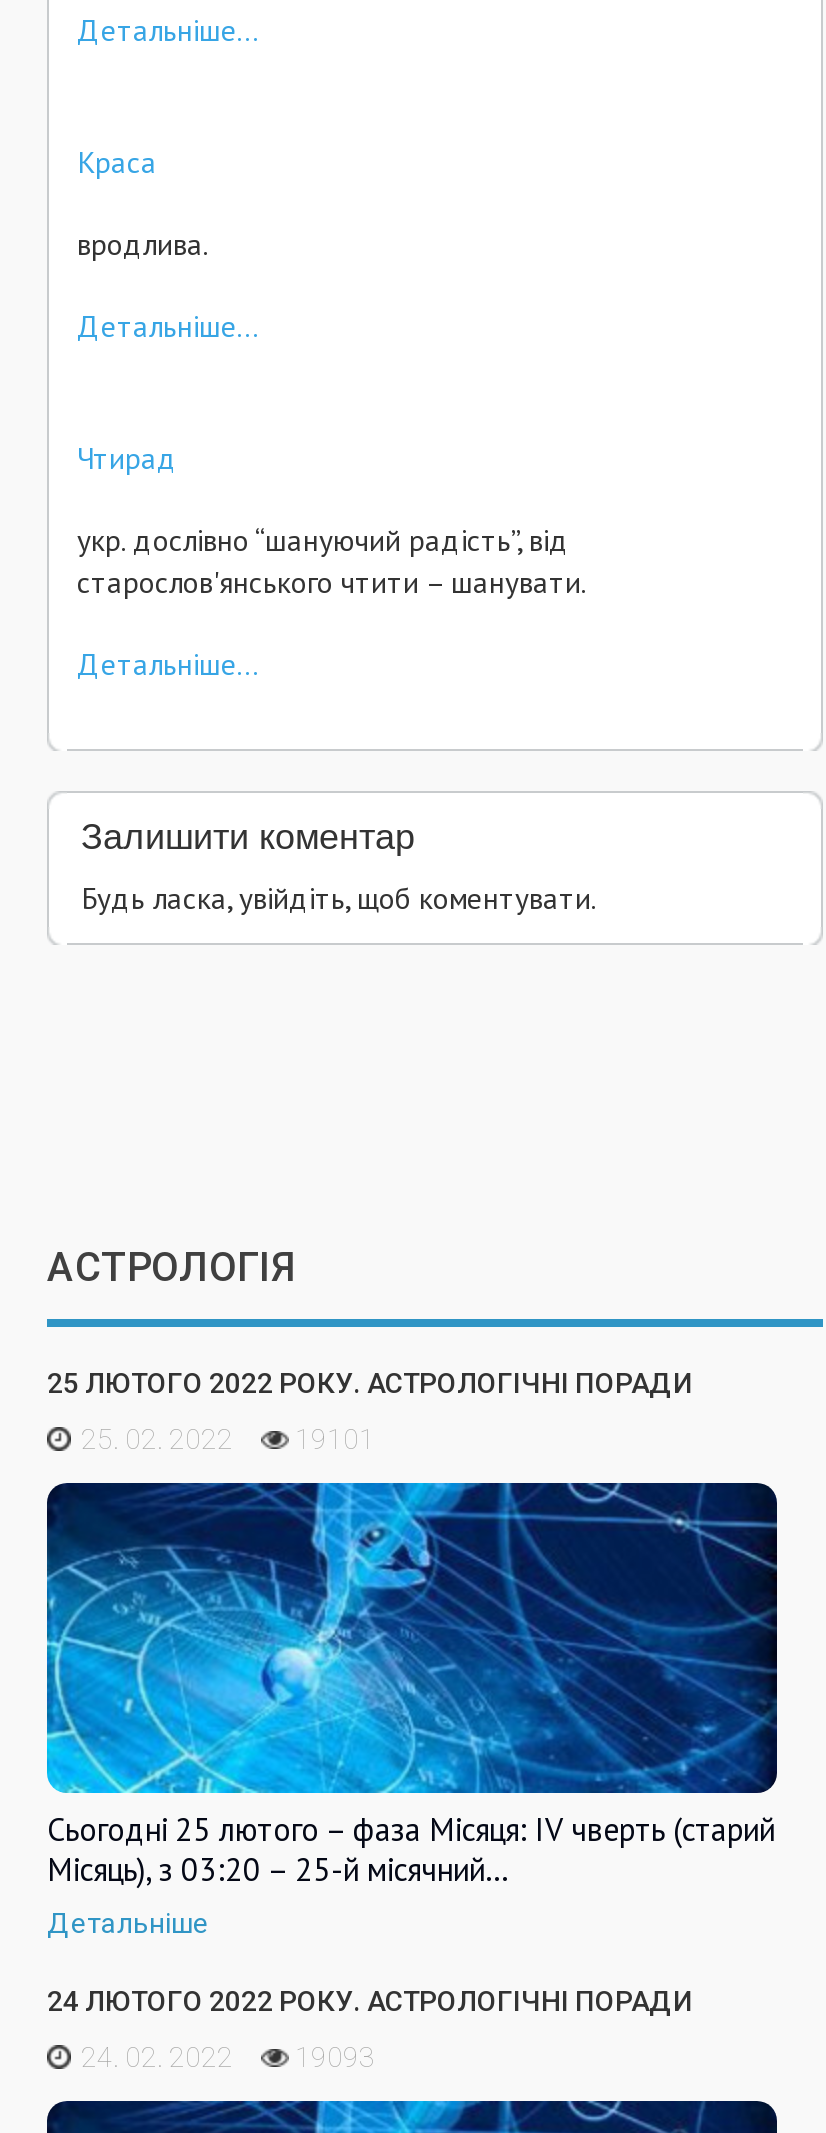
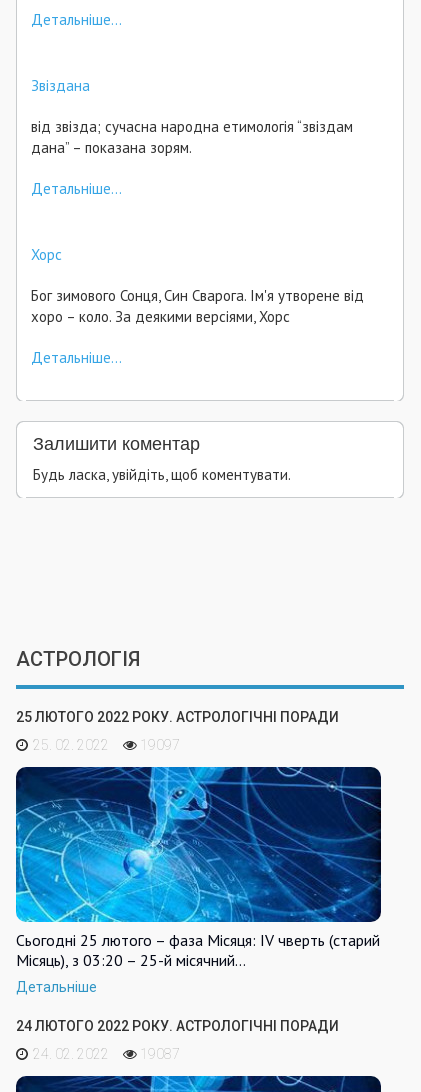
- Краса
+ Звіздана

- вродлива.
+ від звізда; сучасна народна етимологія “звіздам
+ дана” – показана зорям.

- Чтирад
+ Хорс

- укр. дослівно “шануючий радість”, від
- старослов'янського чтити – шанувати.
+ Бог зимового Сонця, Син Сварога. Ім'я утворене від
+ хоро – коло. За деякими версіями, Хорс

- 25. 02. 2022 19101
+ 25. 02. 2022 19097

- 24. 02. 2022 19093
+ 24. 02. 2022 19087
